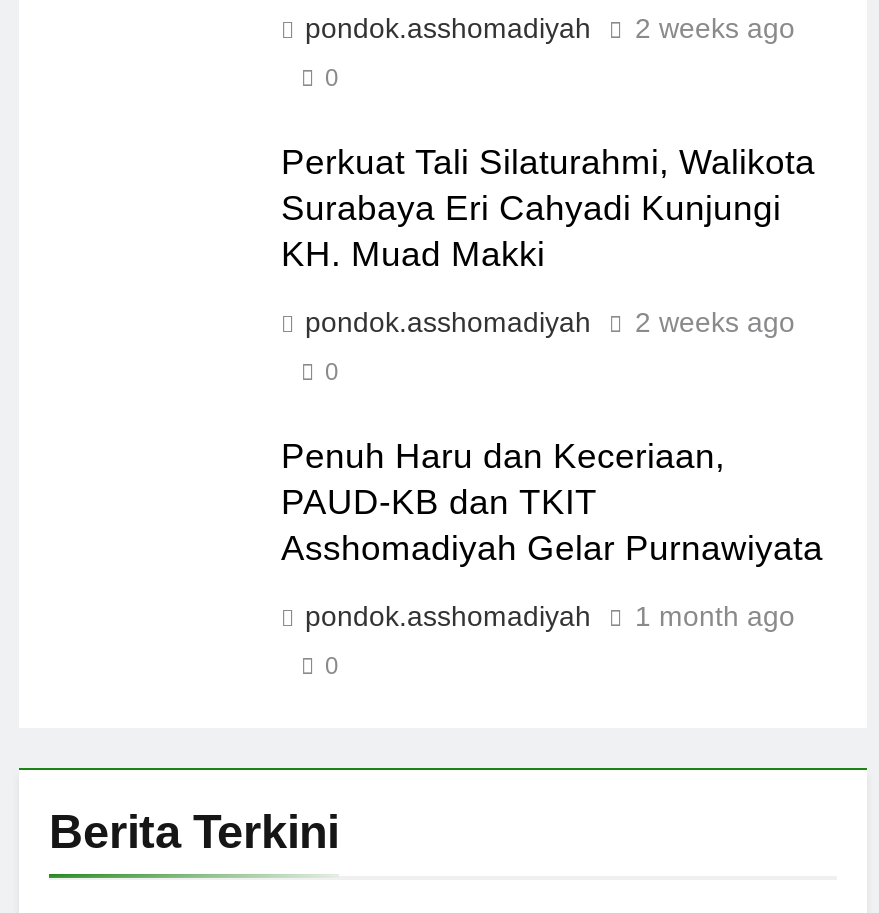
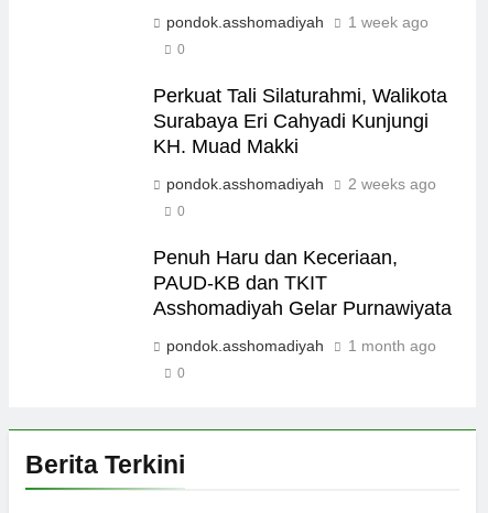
- pondok.asshomadiyah 2 weeks ago
+ pondok.asshomadiyah 1 week ago
